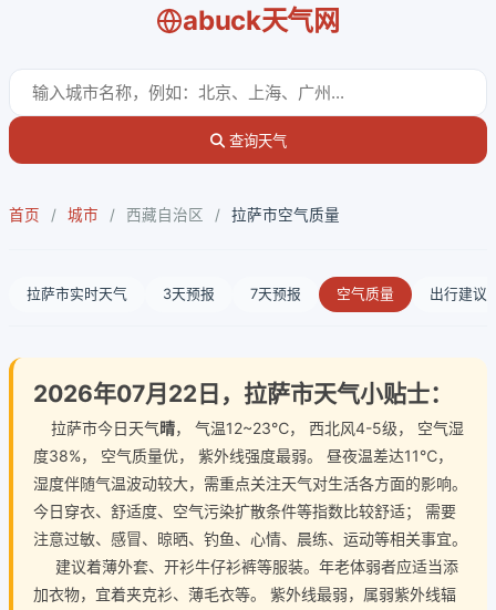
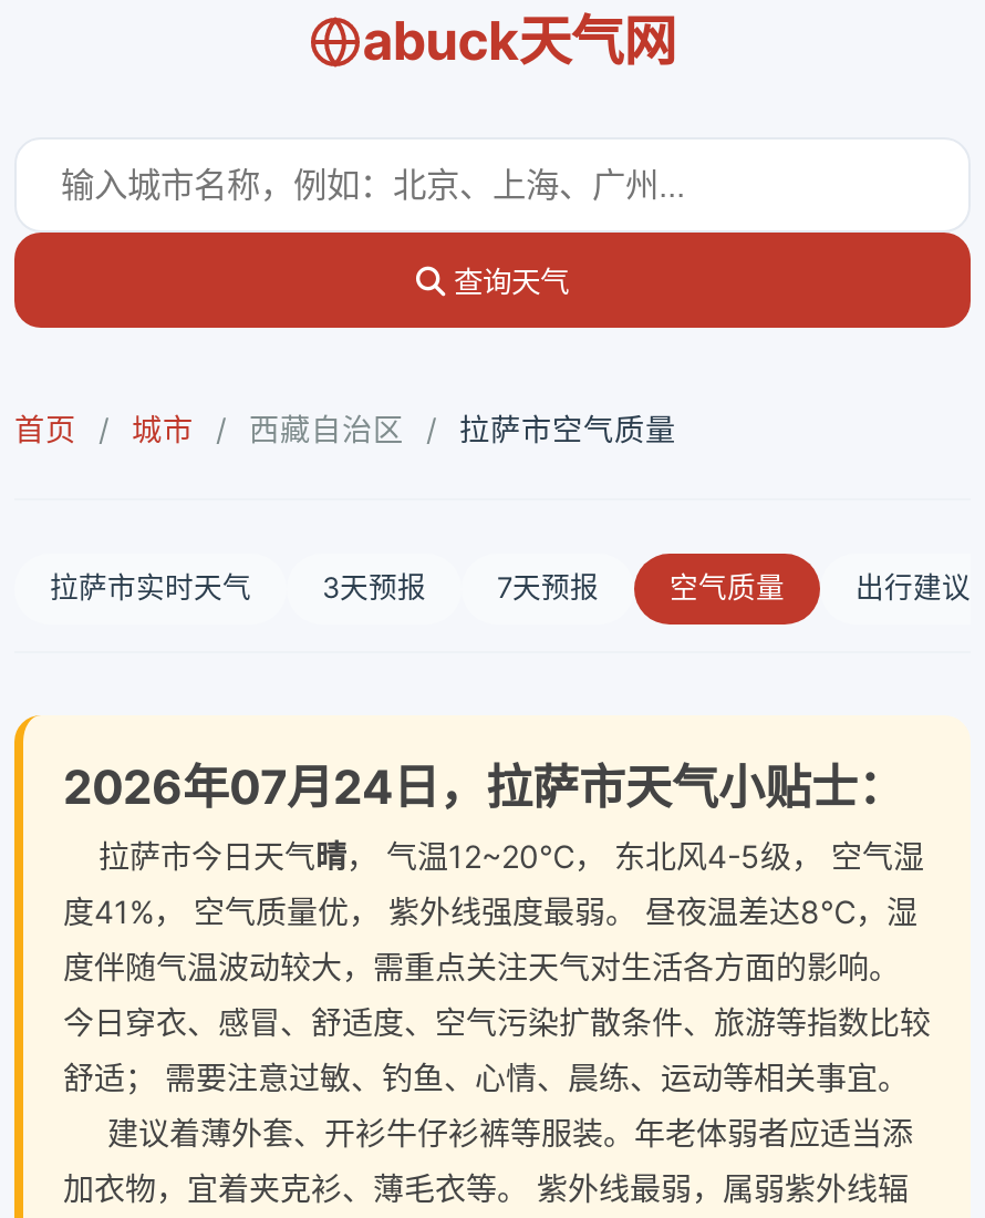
- 2026年07月22日，拉萨市天气小贴士：
- 拉萨市今日天气晴， 气温12~23℃， 西北风4-5级， 空气湿
+ 2026年07月24日，拉萨市天气小贴士：
+ 拉萨市今日天气晴， 气温12~20℃， 东北风4-5级， 空气湿

- 度38%， 空气质量优， 紫外线强度最弱。 昼夜温差达11℃，
+ 度41%， 空气质量优， 紫外线强度最弱。 昼夜温差达8℃，湿

- 湿度伴随气温波动较大，需重点关注天气对生活各方面的影响。
+ 度伴随气温波动较大，需重点关注天气对生活各方面的影响。

- 今日穿衣、舒适度、空气污染扩散条件等指数比较舒适； 需要
+ 今日穿衣、感冒、舒适度、空气污染扩散条件、旅游等指数比较

- 注意过敏、感冒、晾晒、钓鱼、心情、晨练、运动等相关事宜。
+ 舒适； 需要注意过敏、钓鱼、心情、晨练、运动等相关事宜。
